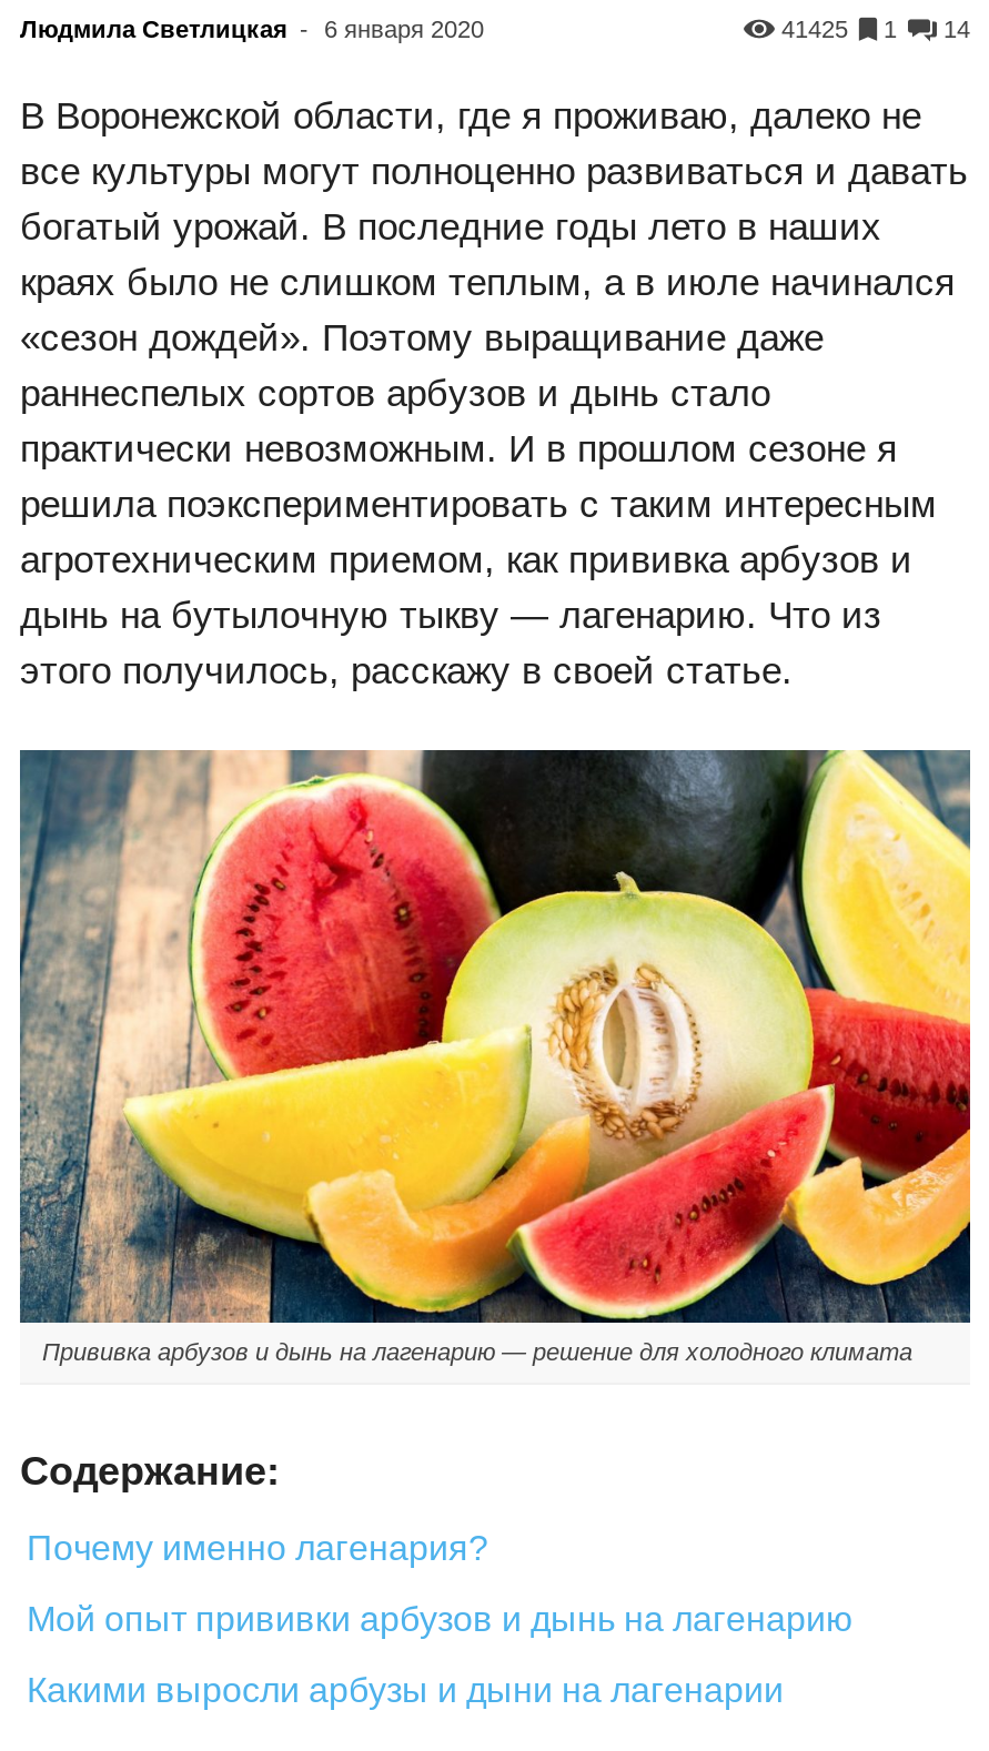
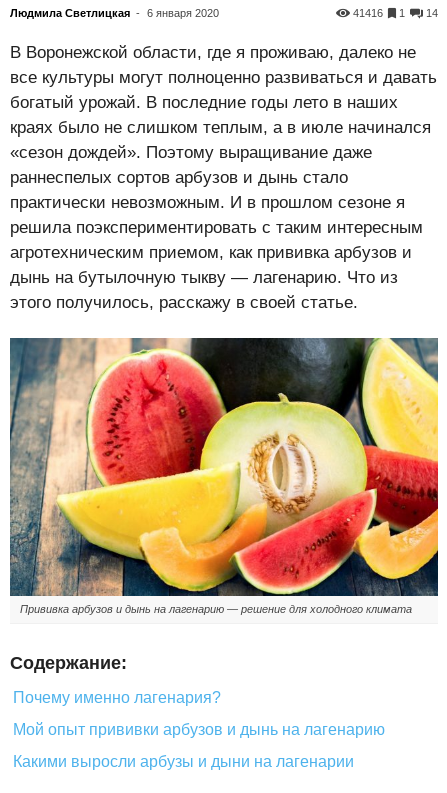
- 41425 1 14
+ 41416 1 14
